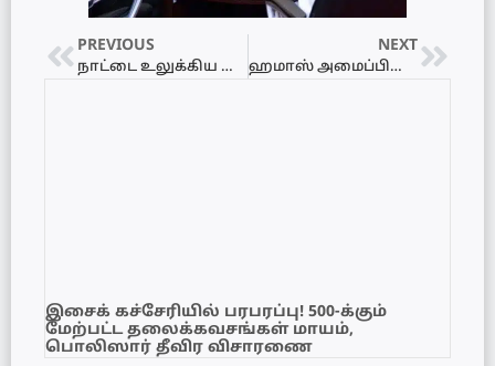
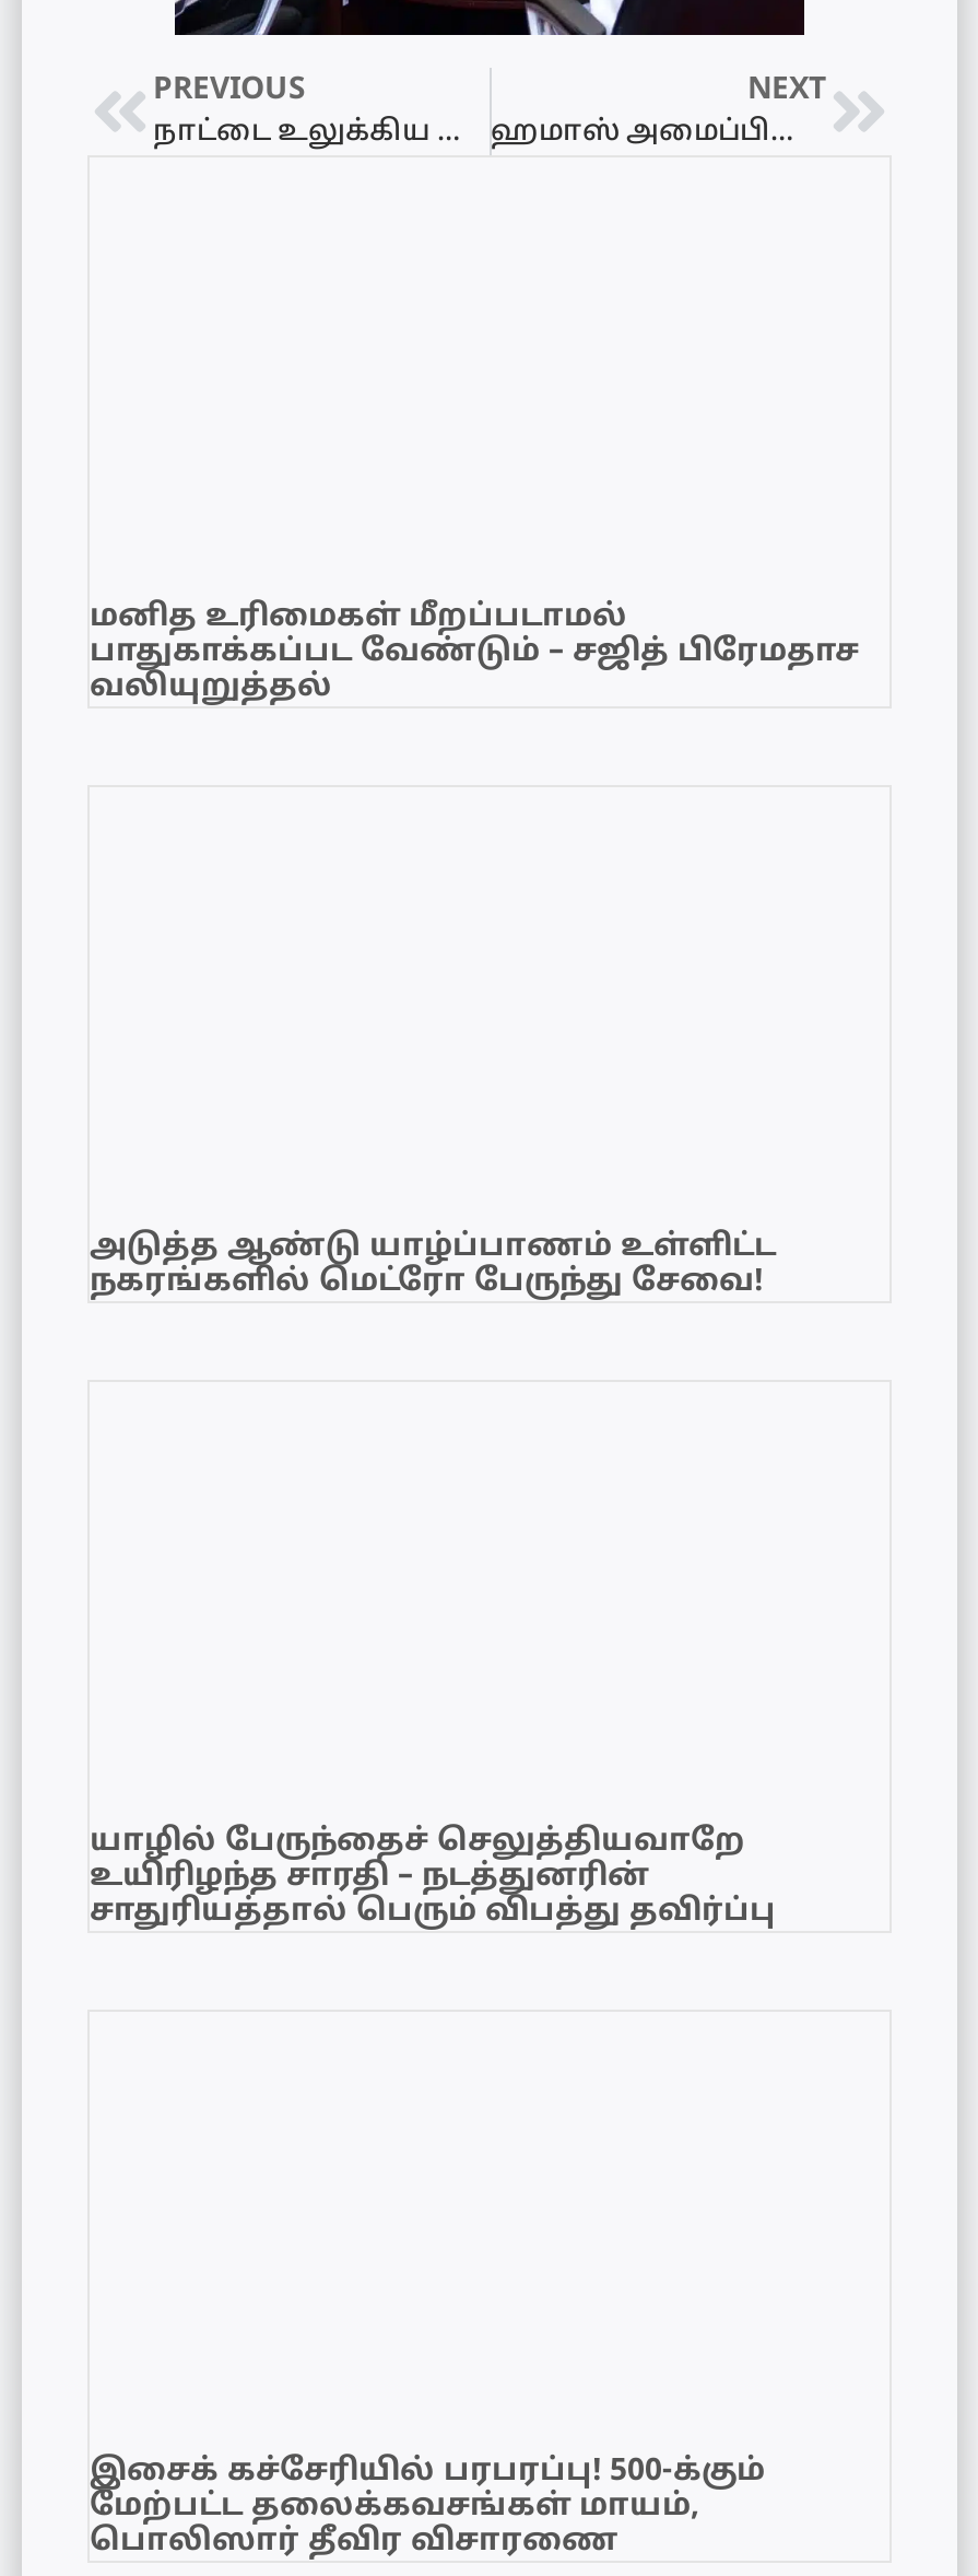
+ மனித உரிமைகள் மீறப்படாமல்
+ பாதுகாக்கப்பட வேண்டும் – சஜித் பிரேமதாச
+ வலியுறுத்தல்

+ அடுத்த ஆண்டு யாழ்ப்பாணம் உள்ளிட்ட
+ நகரங்களில் மெட்ரோ பேருந்து சேவை!

+ யாழில் பேருந்தைச் செலுத்தியவாறே
+ உயிரிழந்த சாரதி – நடத்துனரின்
+ சாதுரியத்தால் பெரும் விபத்து தவிர்ப்பு
